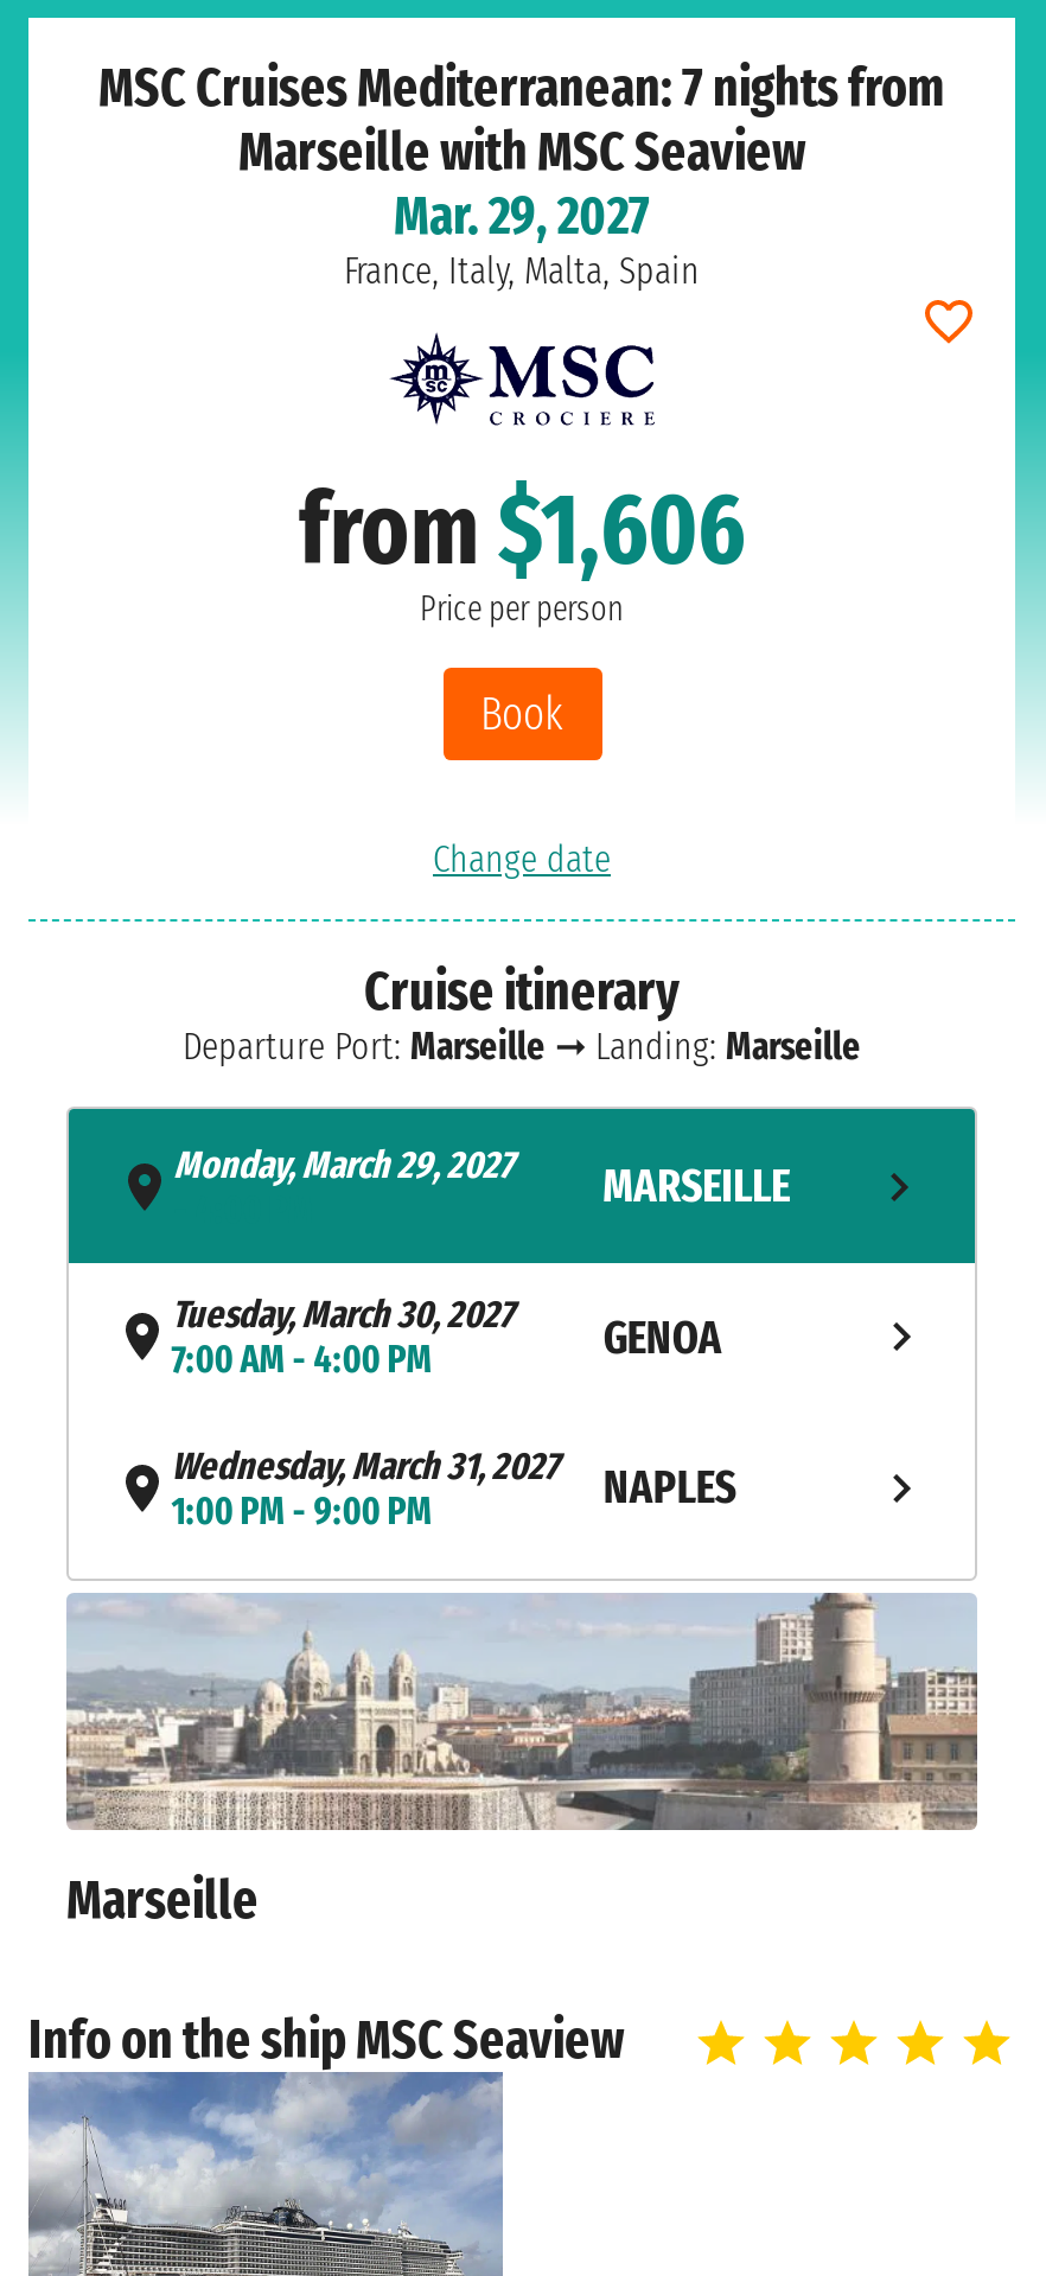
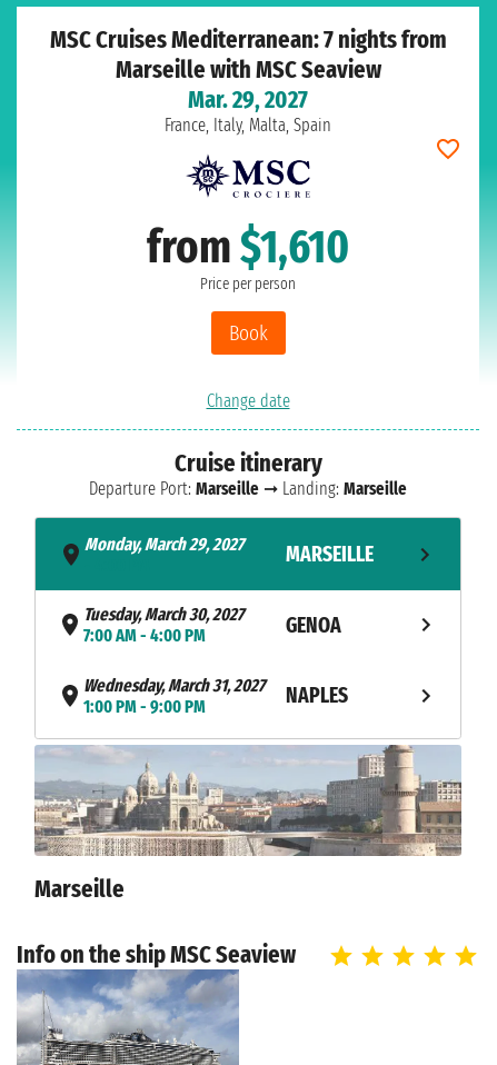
- from $1,606
+ from $1,610
